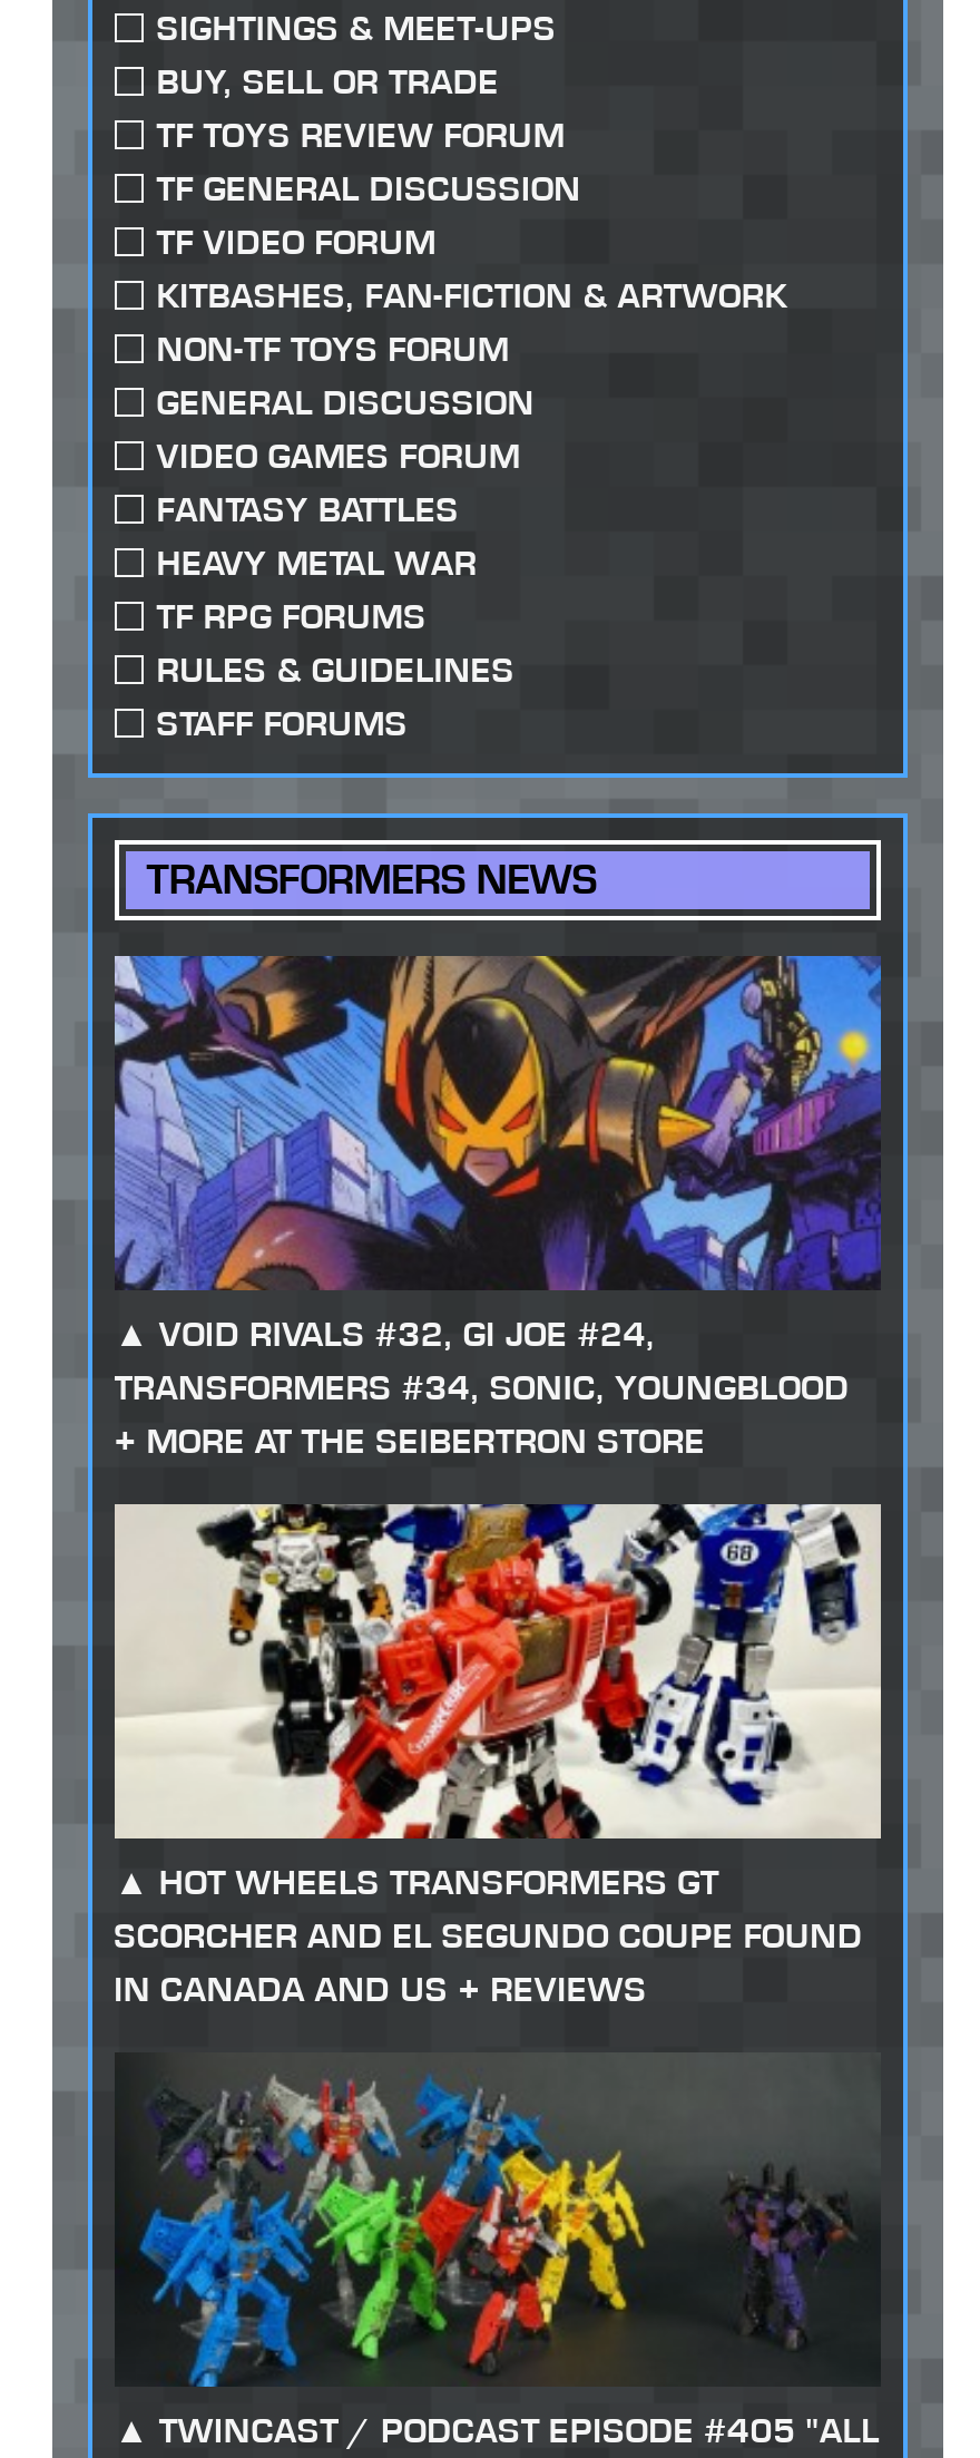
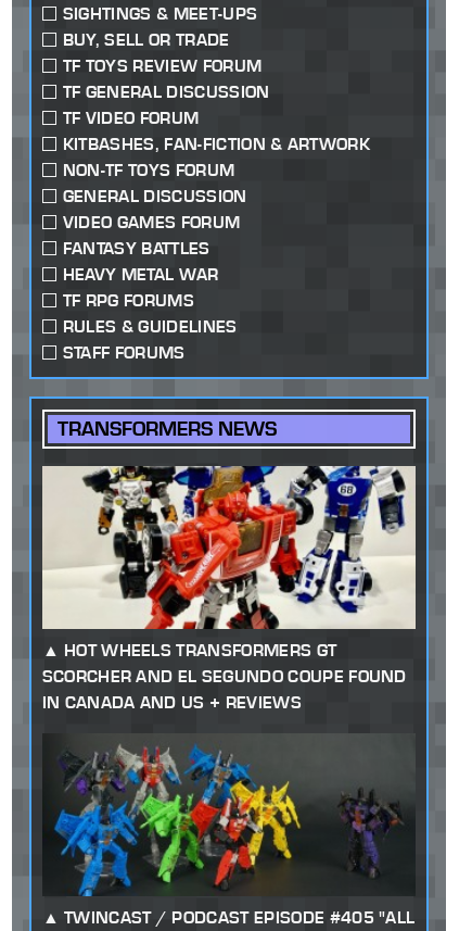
- [image]
- VOID RIVALS #32, GI JOE #24,
- TRANSFORMERS #34, SONIC, YOUNGBLOOD
- + MORE AT THE SEIBERTRON STORE
